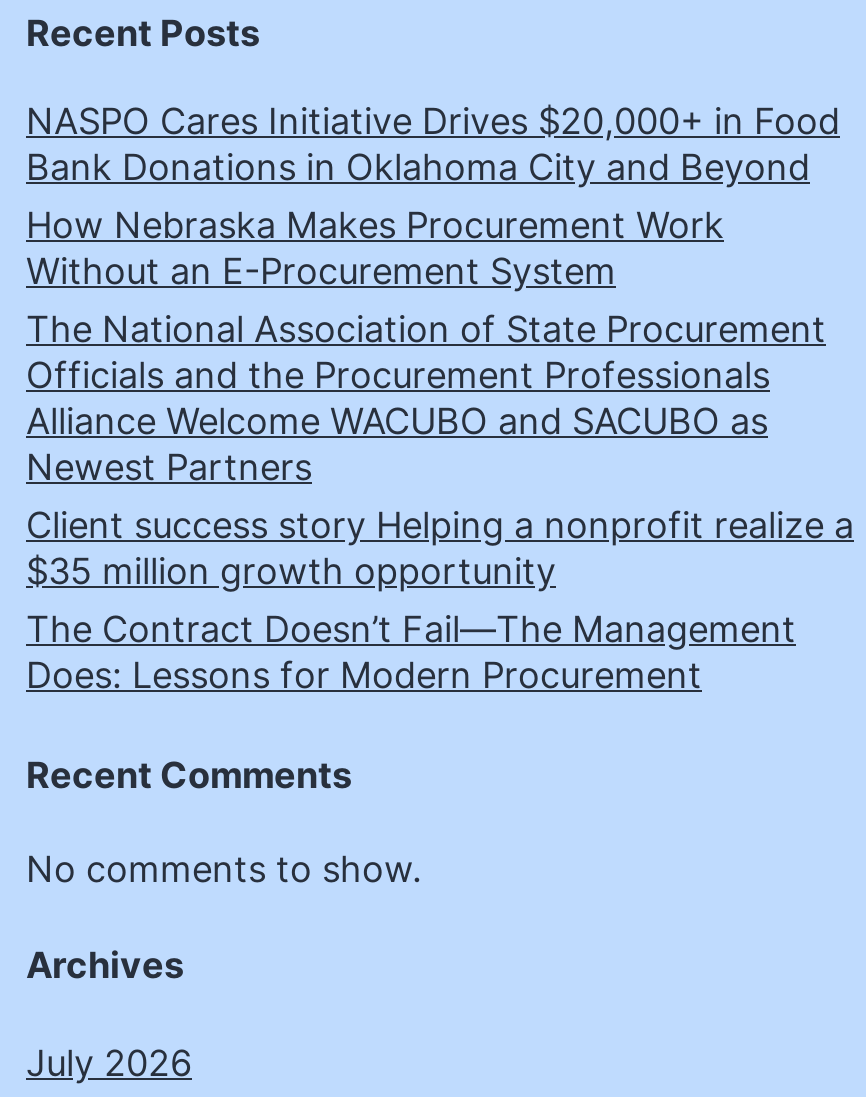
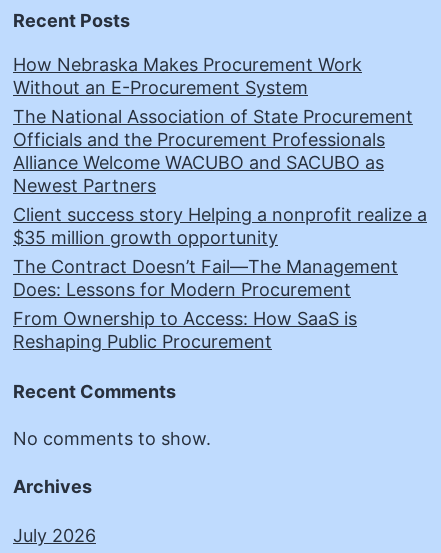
- NASPO Cares Initiative Drives $20,000+ in Food
- Bank Donations in Oklahoma City and Beyond

moved up: How Nebraska Makes Procurement Work | Without an E-Procurement System | The National Association of State Procurement | ... | The Contract Doesn’t Fail—The Management | Does: Lessons for Modern Procurement

+ From Ownership to Access: How SaaS is
+ Reshaping Public Procurement
